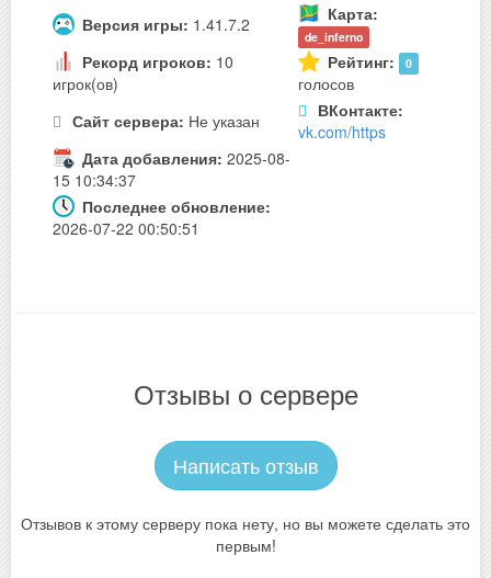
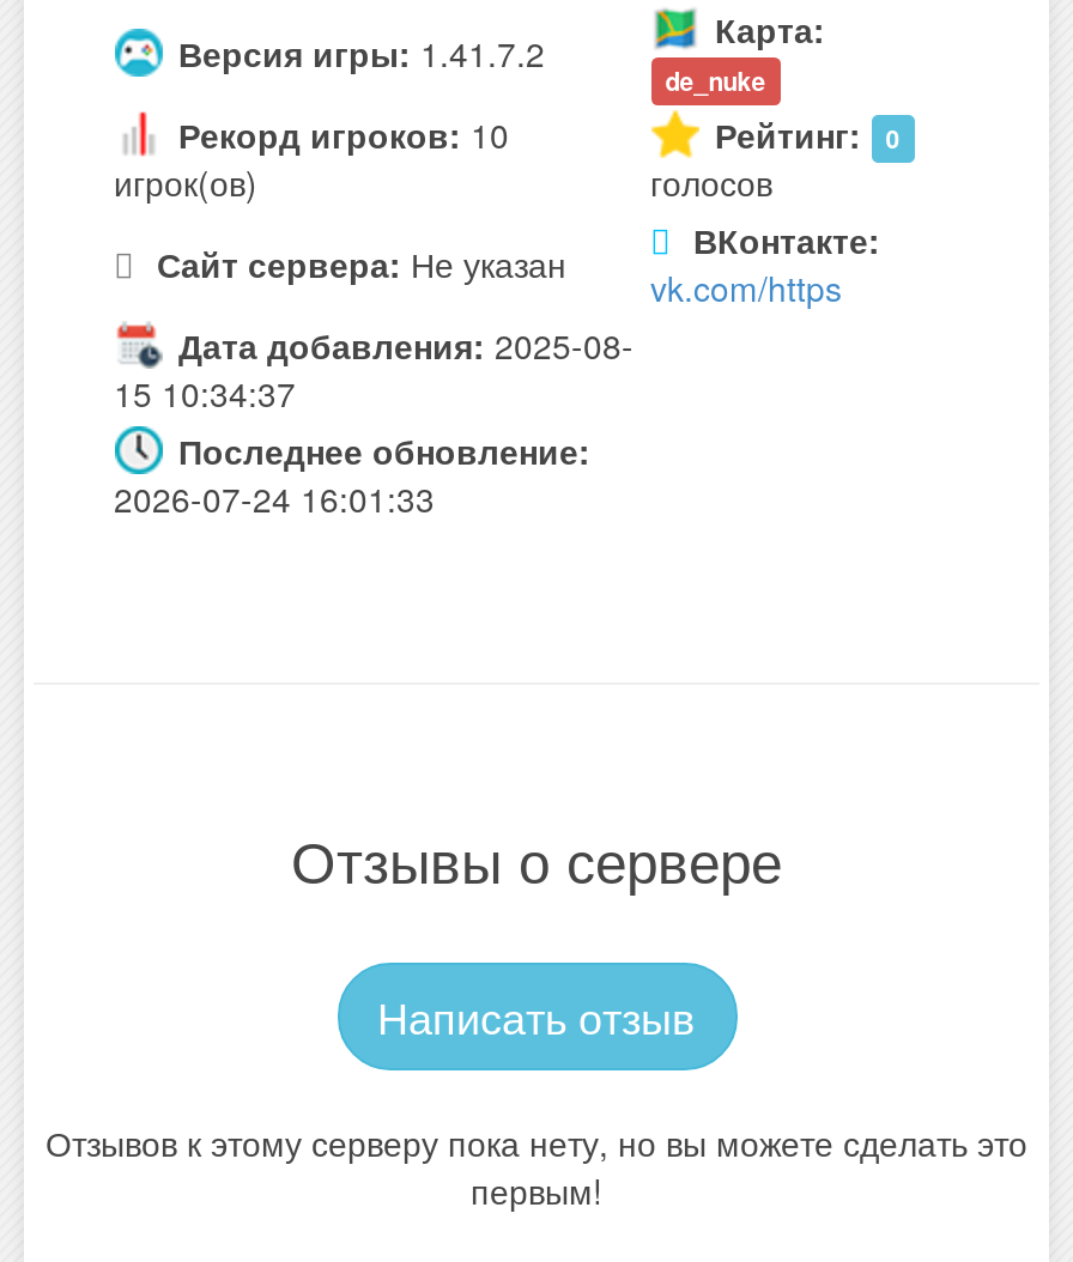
- de_inferno
+ de_nuke

- 2026-07-22 00:50:51
+ 2026-07-24 16:01:33
